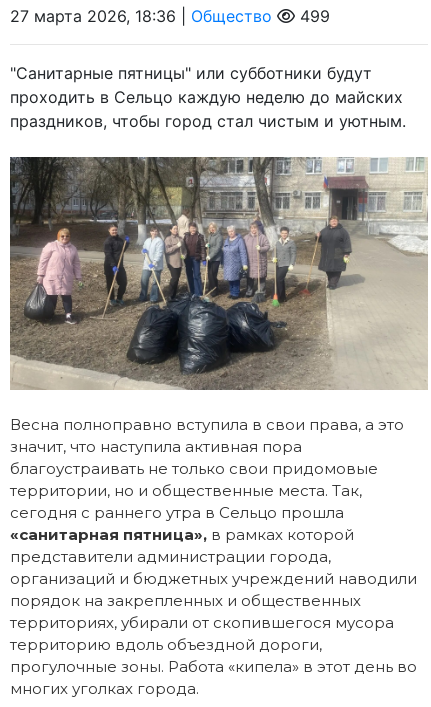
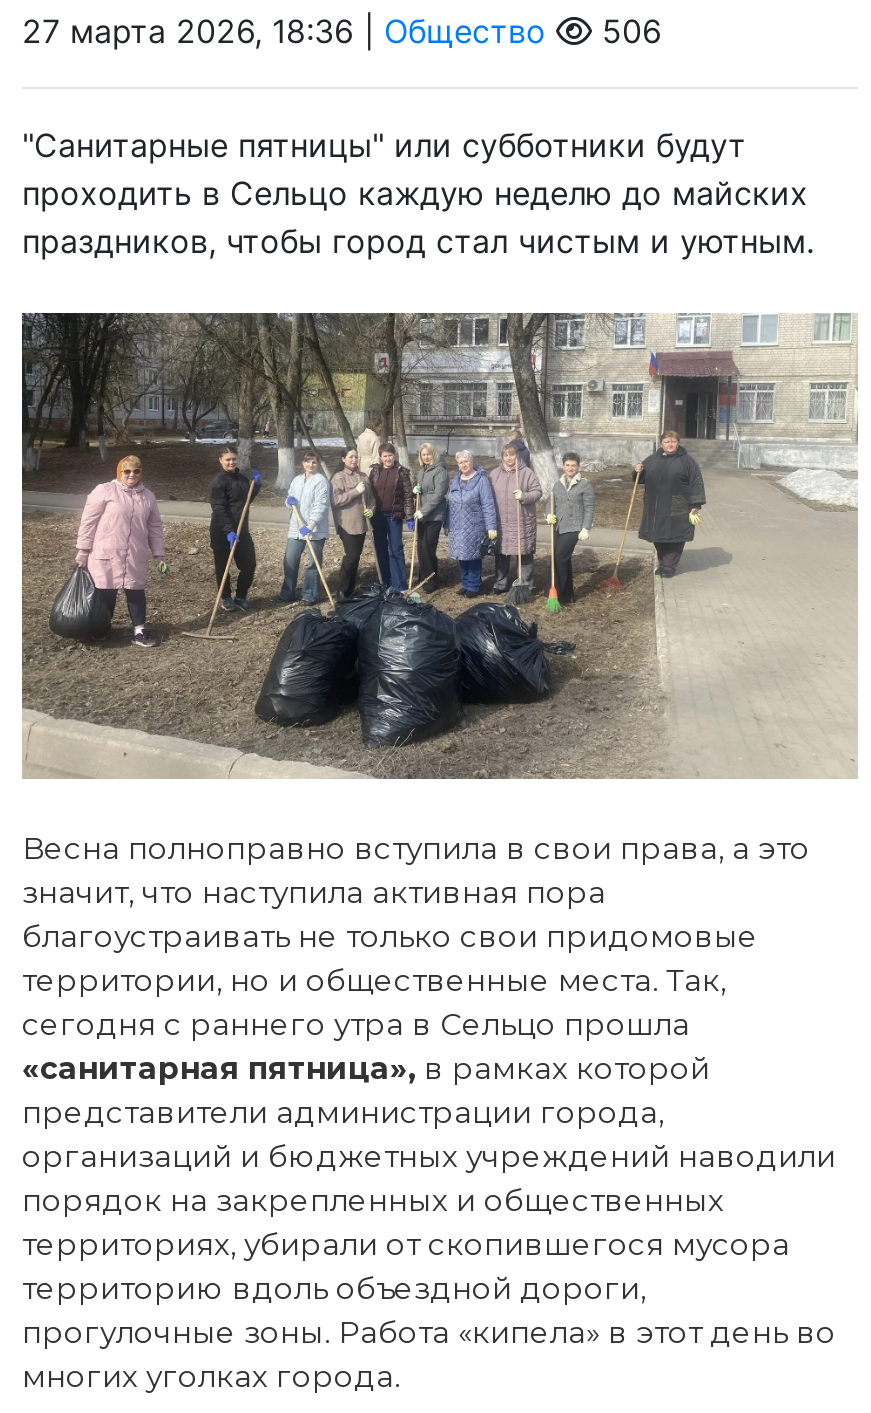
- 499
+ 506
